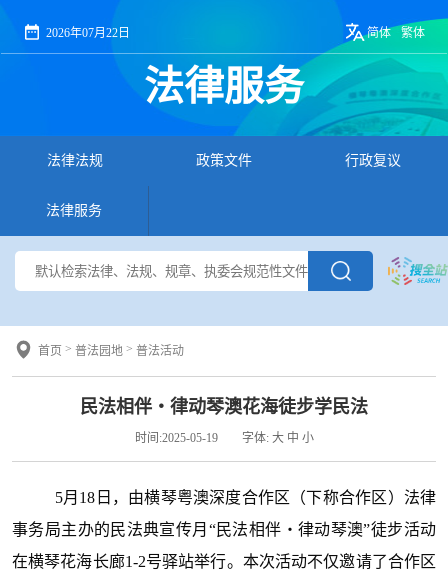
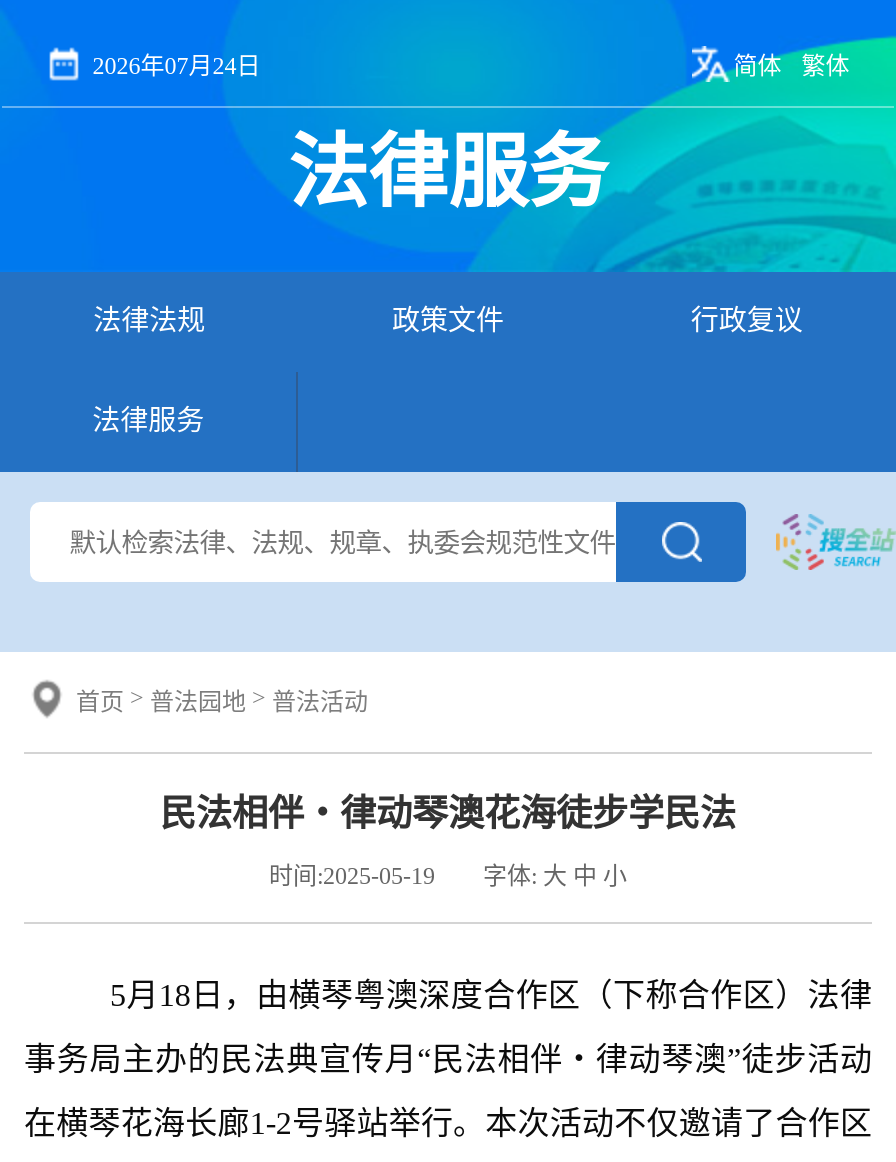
- 2026年07月22日
+ 2026年07月24日
